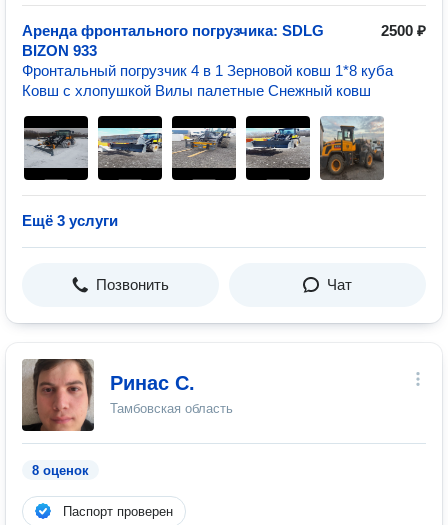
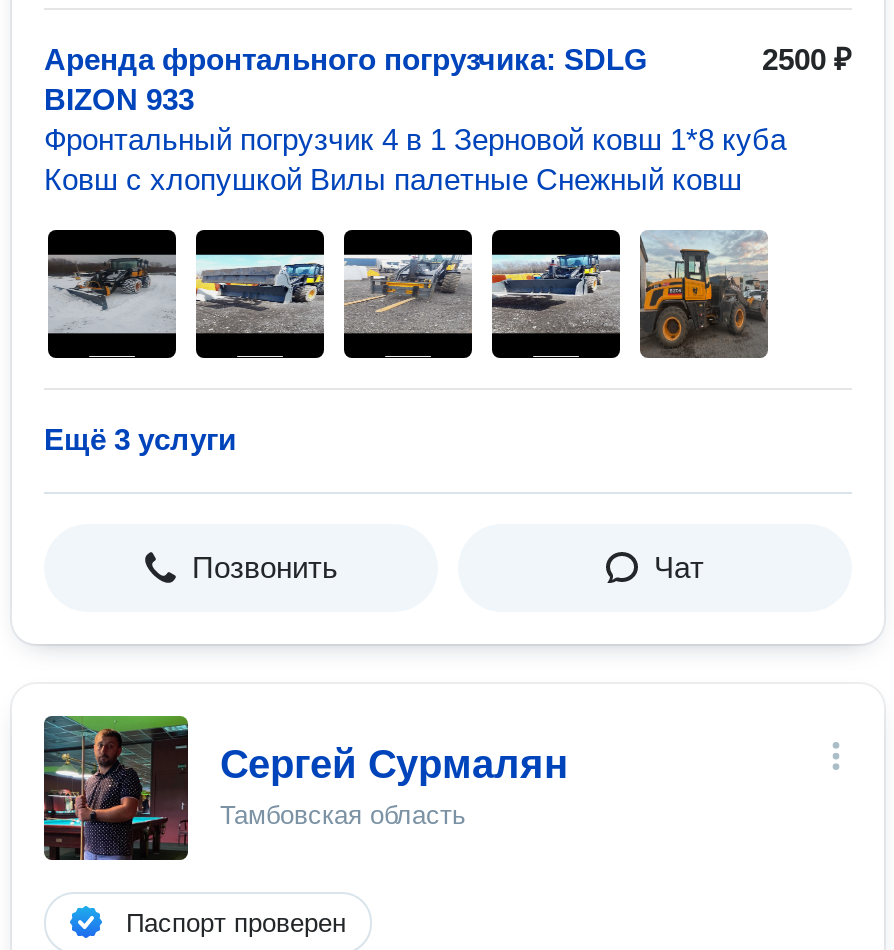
- [image]
- Ринас С.
+ [image]
+ Сергей Сурмалян

- 8 оценок
